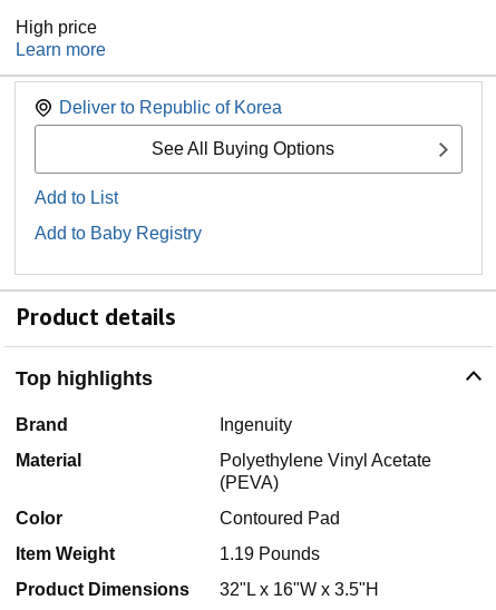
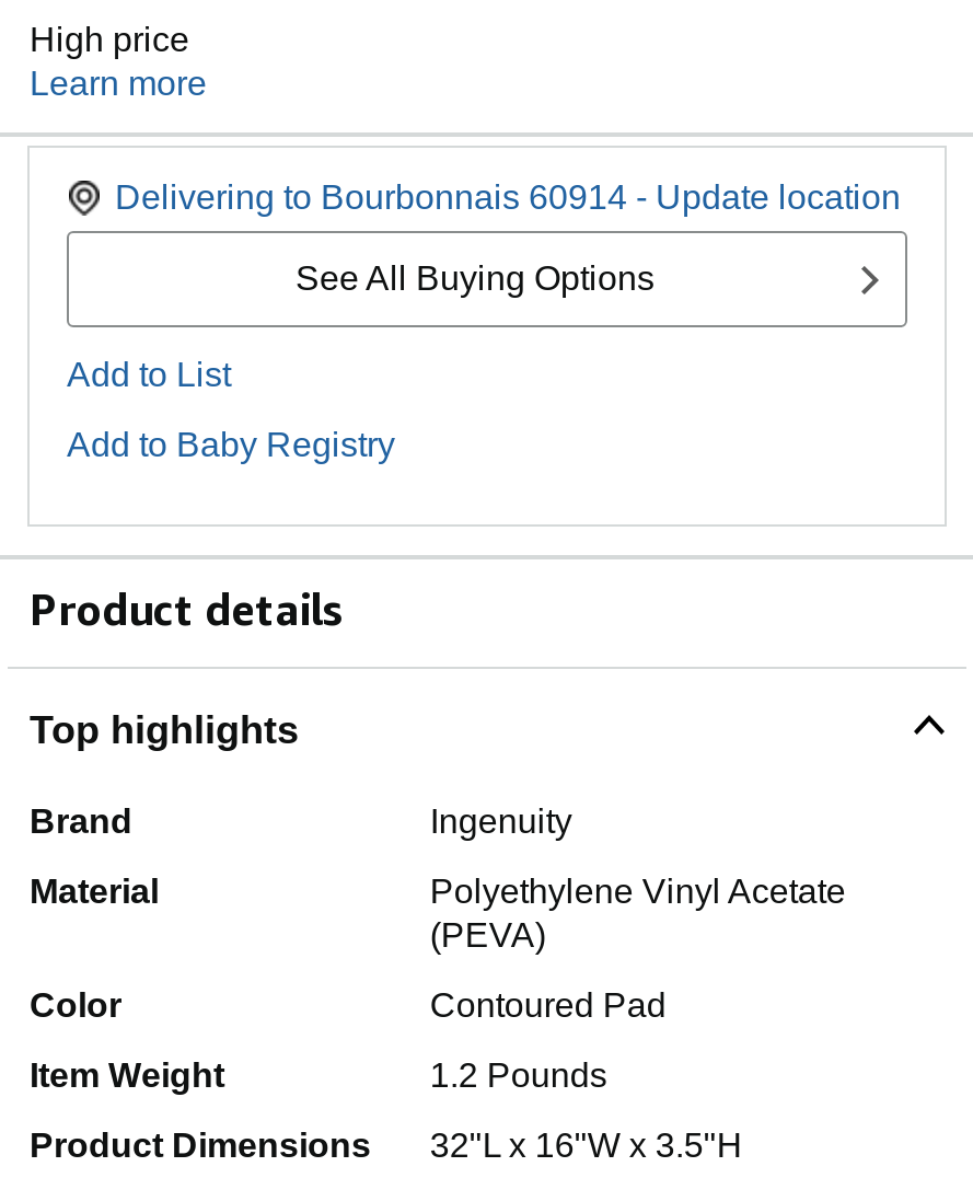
- Deliver to Republic of Korea
+ Delivering to Bourbonnais 60914 - Update location

- 1.19 Pounds
+ 1.2 Pounds
